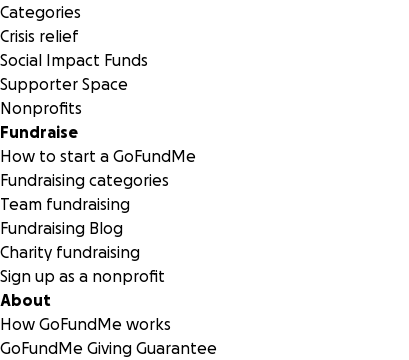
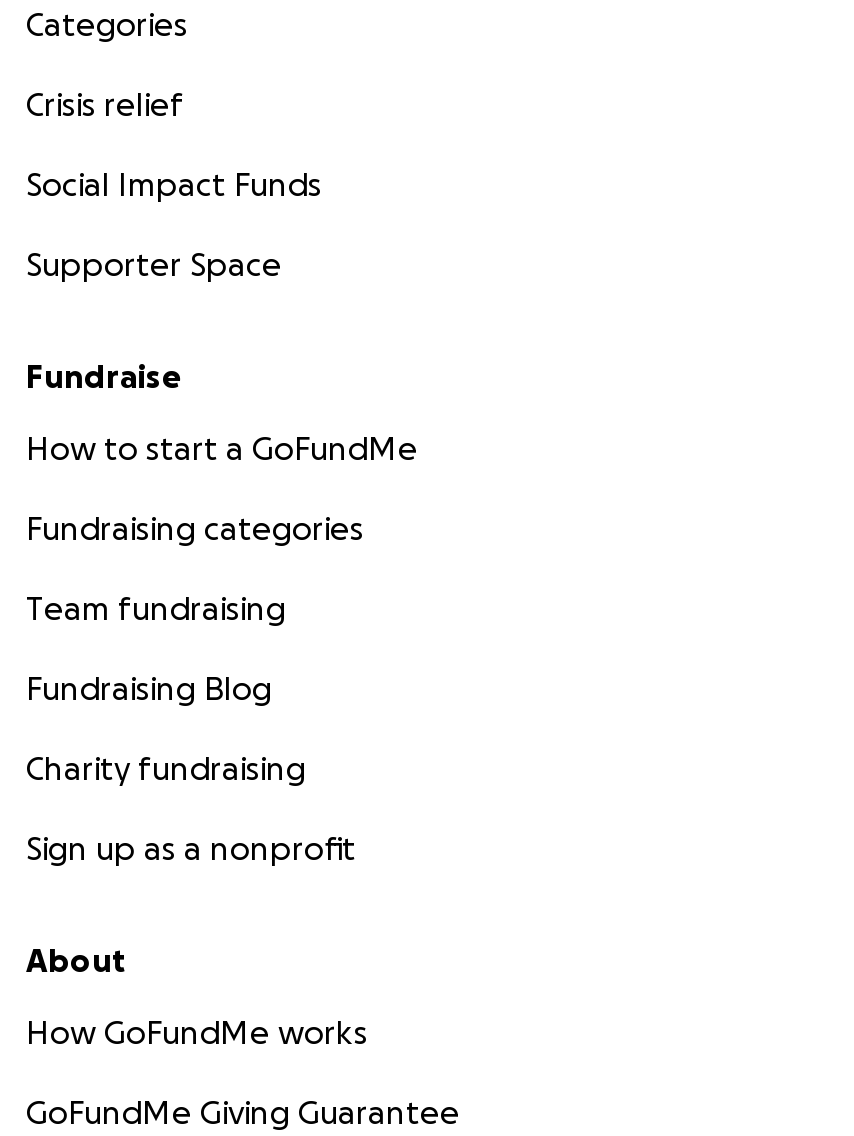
- Nonprofits
